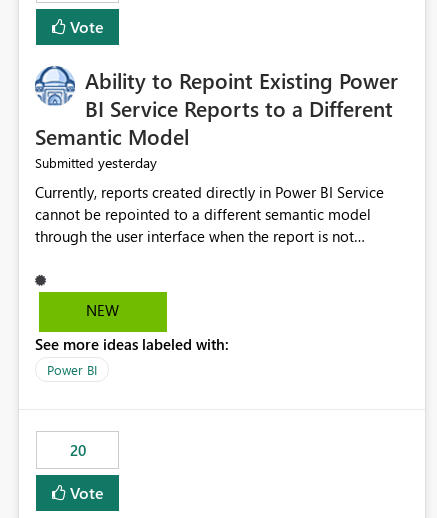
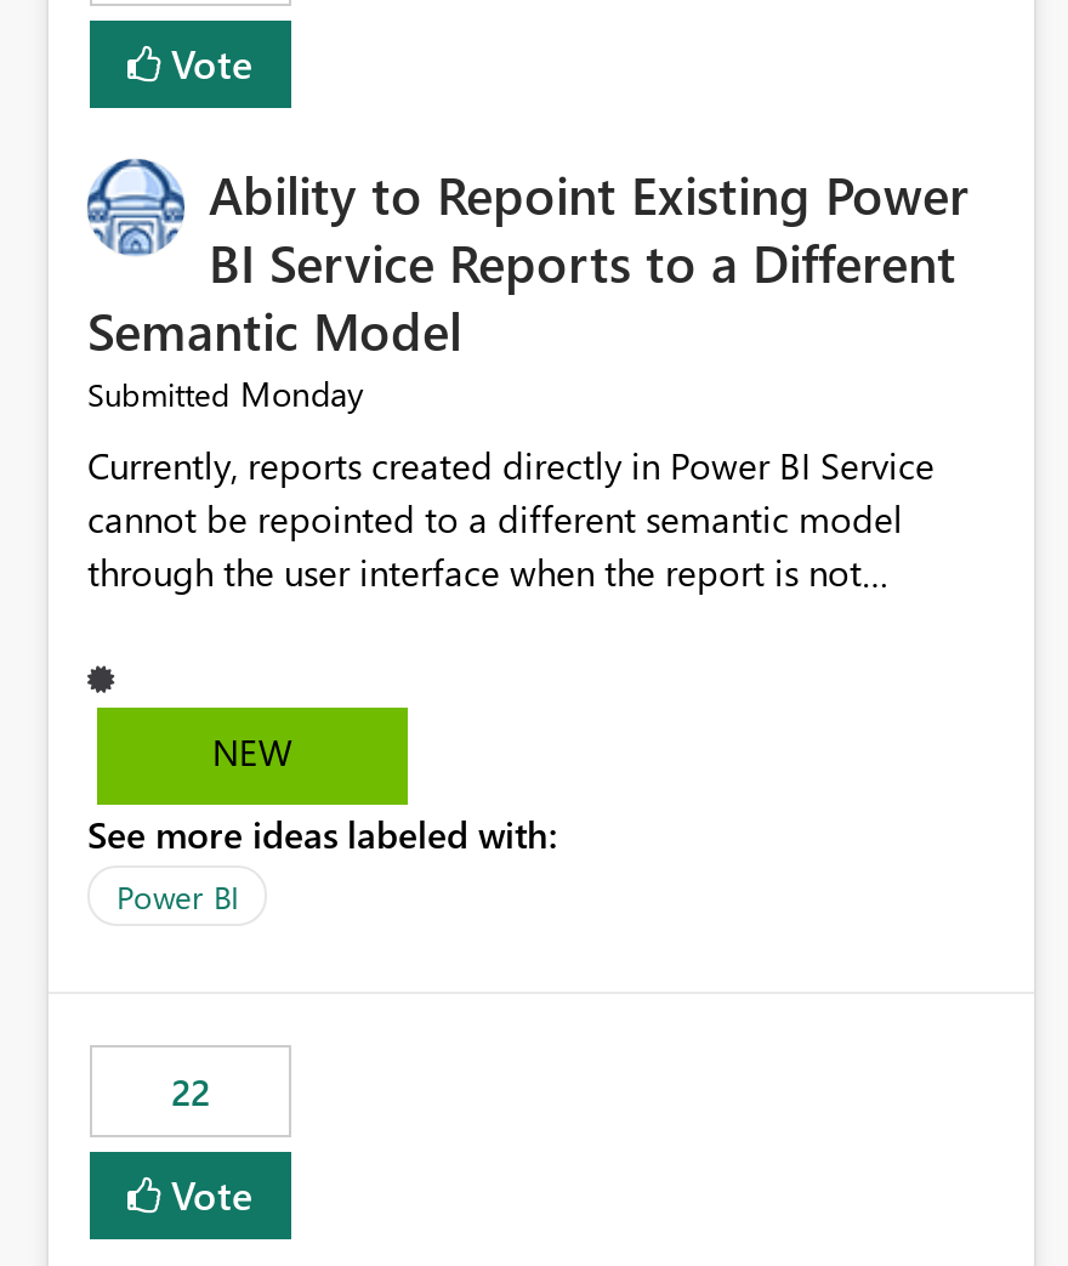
- Submitted yesterday
+ Submitted Monday

- 20
+ 22
